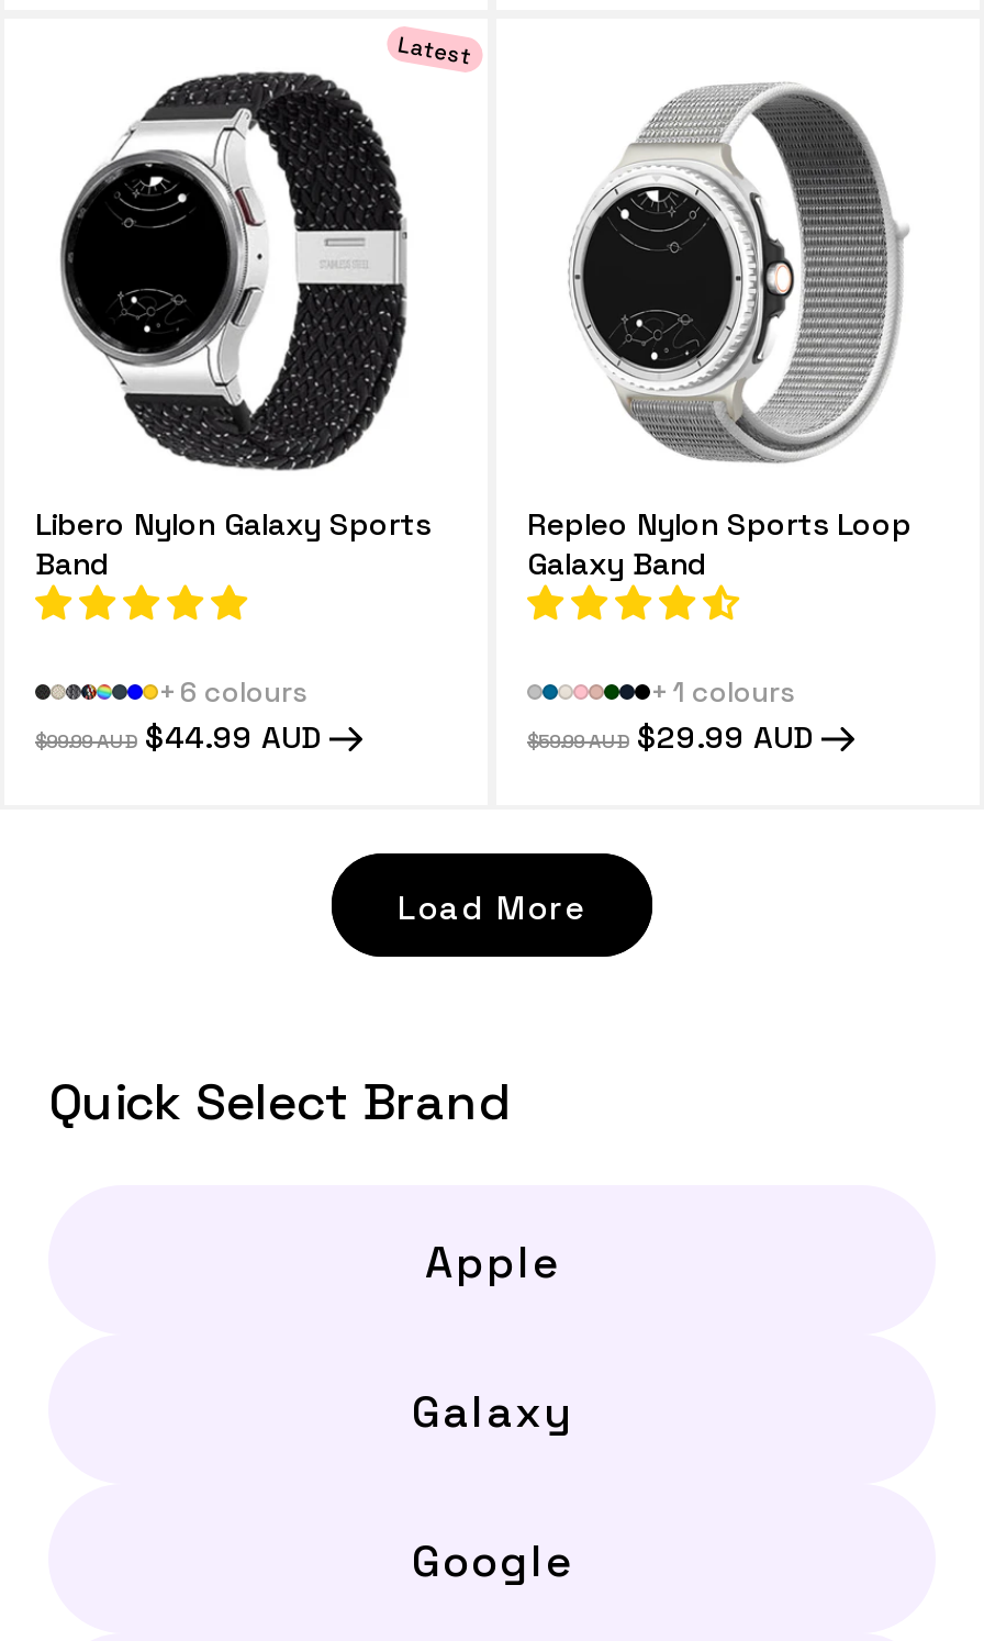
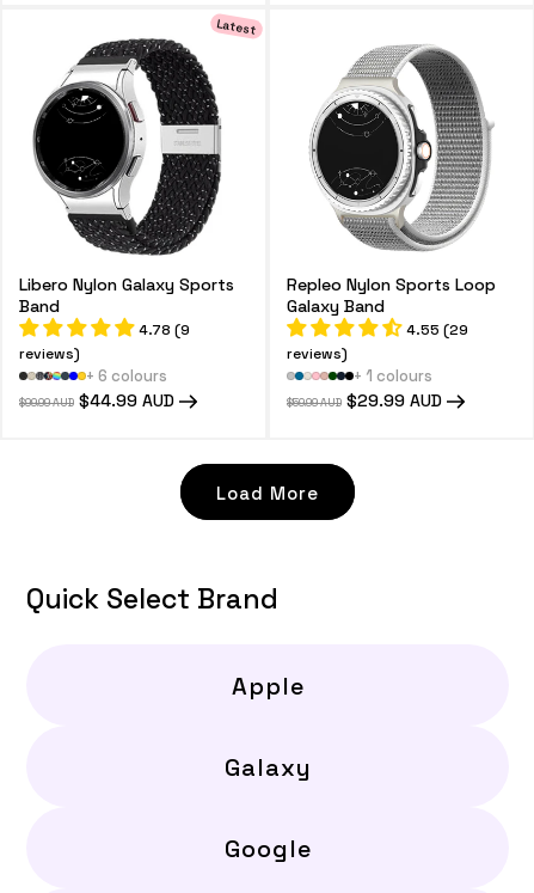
+ 4.78 (9
+ reviews)

+ 4.55 (29
+ reviews)
